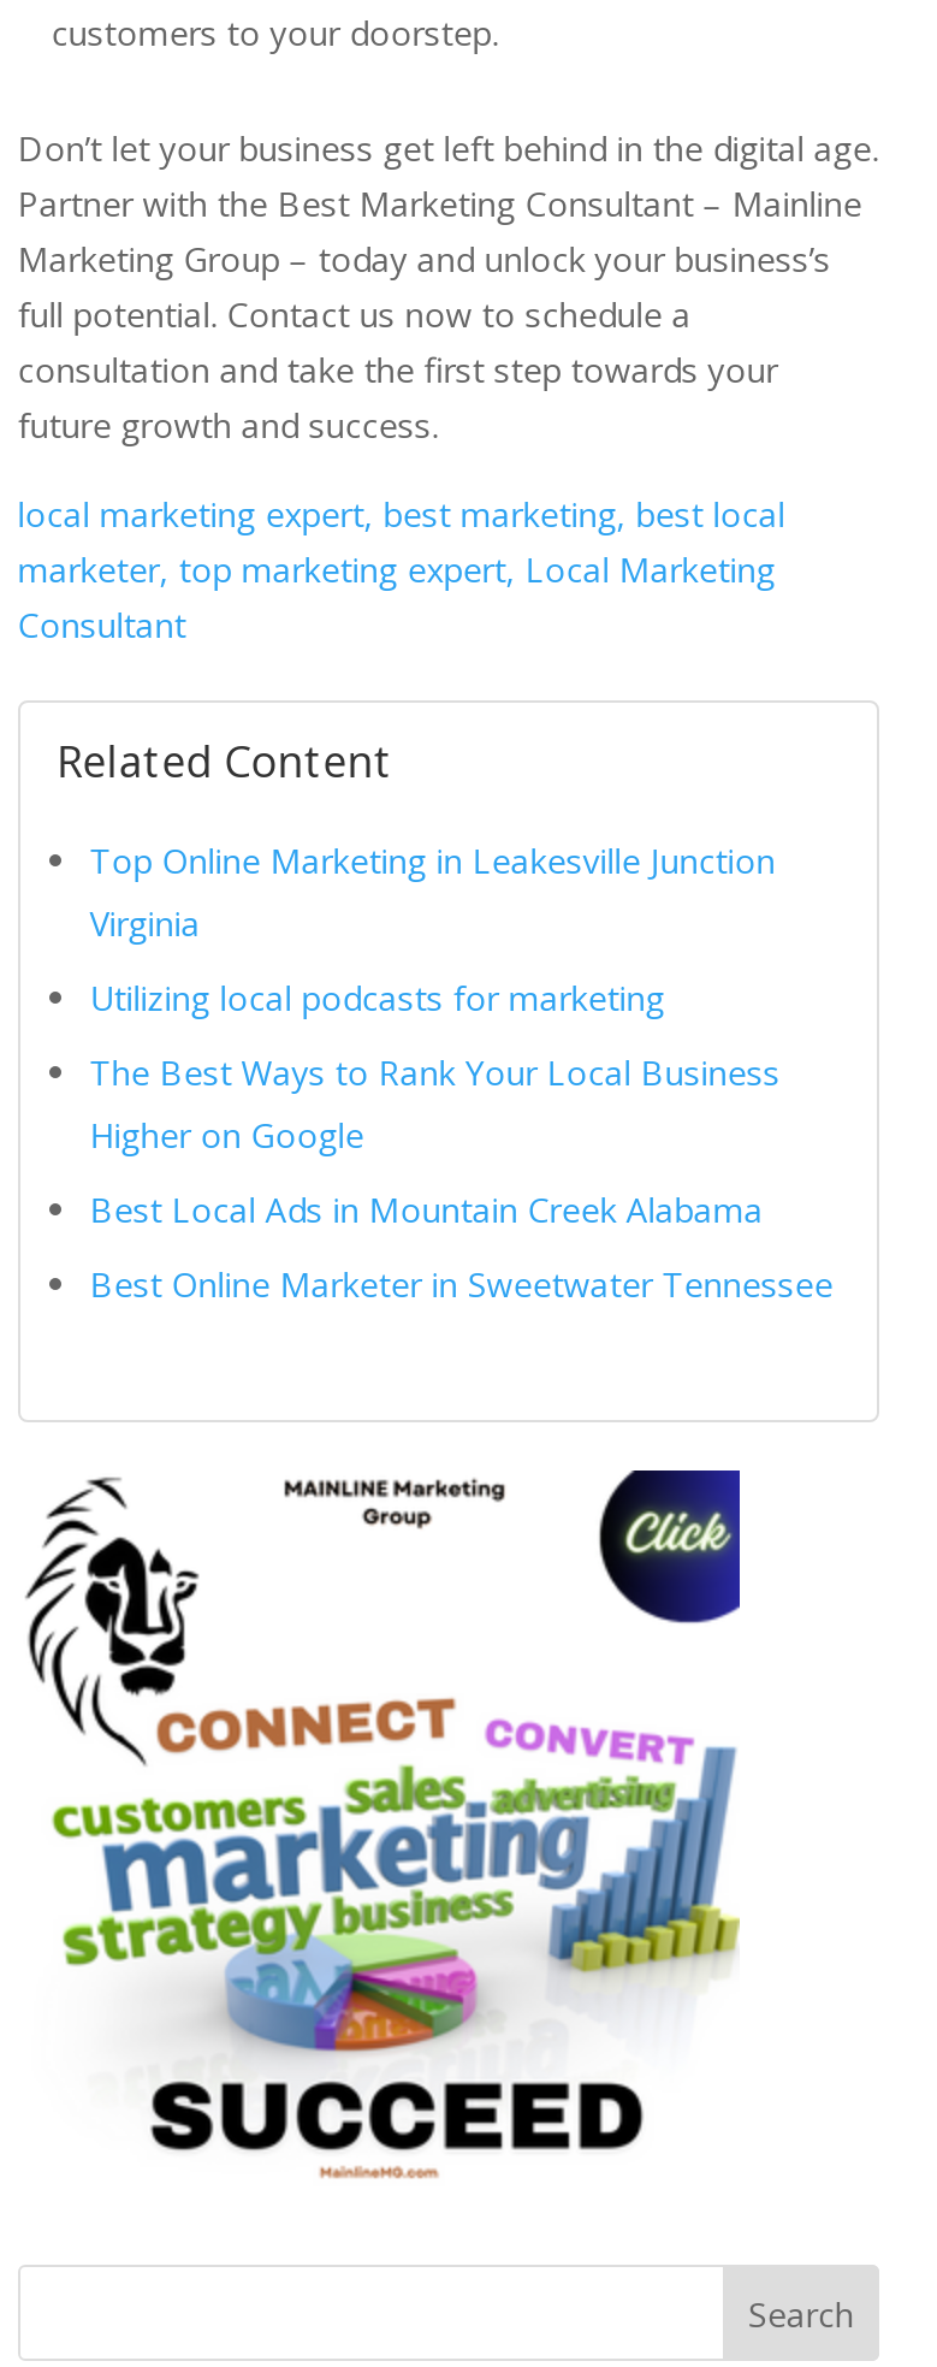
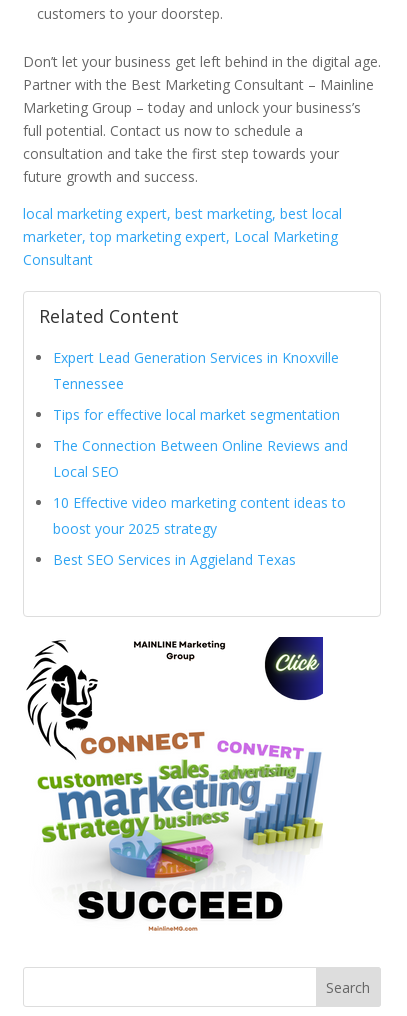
- Top Online Marketing in Leakesville Junction
- Virginia
+ Expert Lead Generation Services in Knoxville
+ Tennessee

- Utilizing local podcasts for marketing
+ Tips for effective local market segmentation

- The Best Ways to Rank Your Local Business
- Higher on Google
+ The Connection Between Online Reviews and
+ Local SEO

- Best Local Ads in Mountain Creek Alabama
+ 10 Effective video marketing content ideas to
+ boost your 2025 strategy

- Best Online Marketer in Sweetwater Tennessee
+ Best SEO Services in Aggieland Texas
